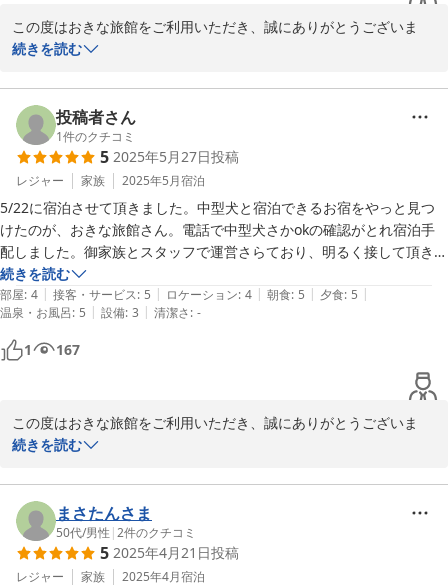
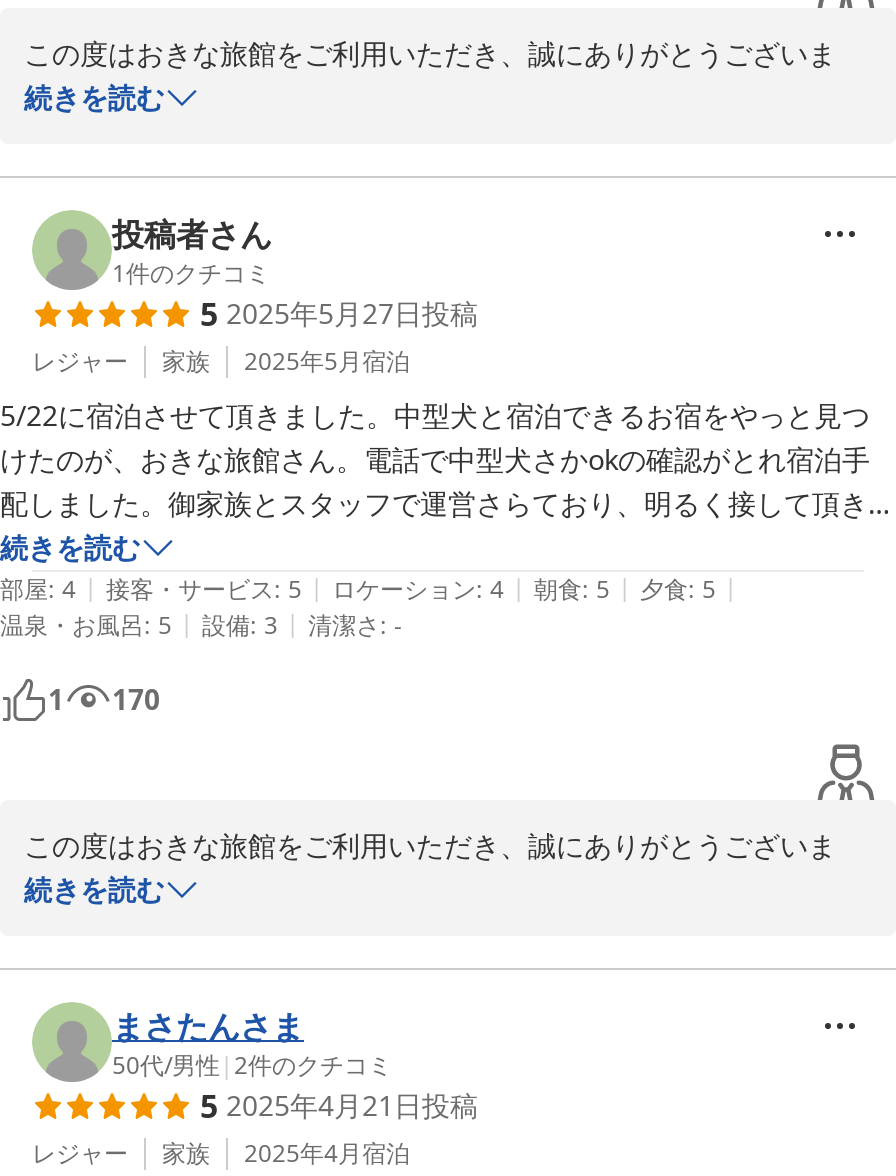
- 1 167
+ 1 170
